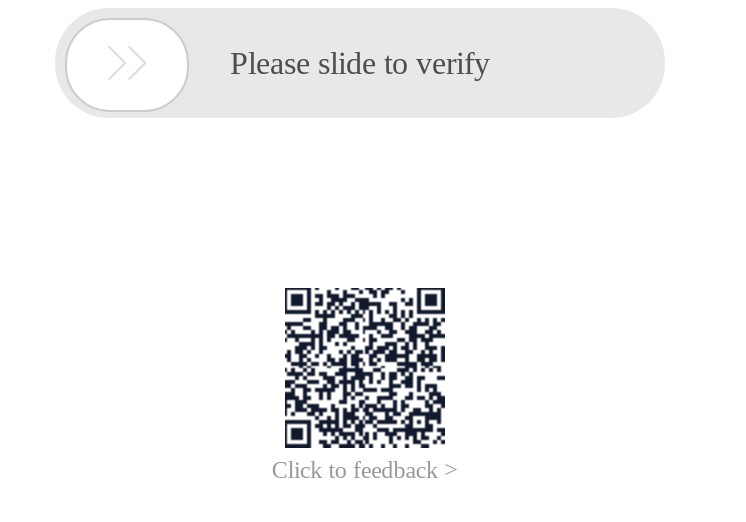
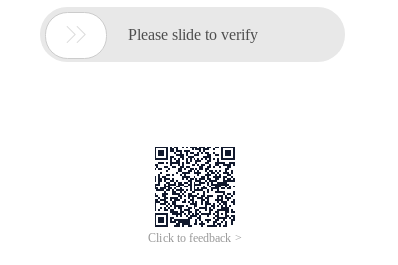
- [image]
+ [image]
